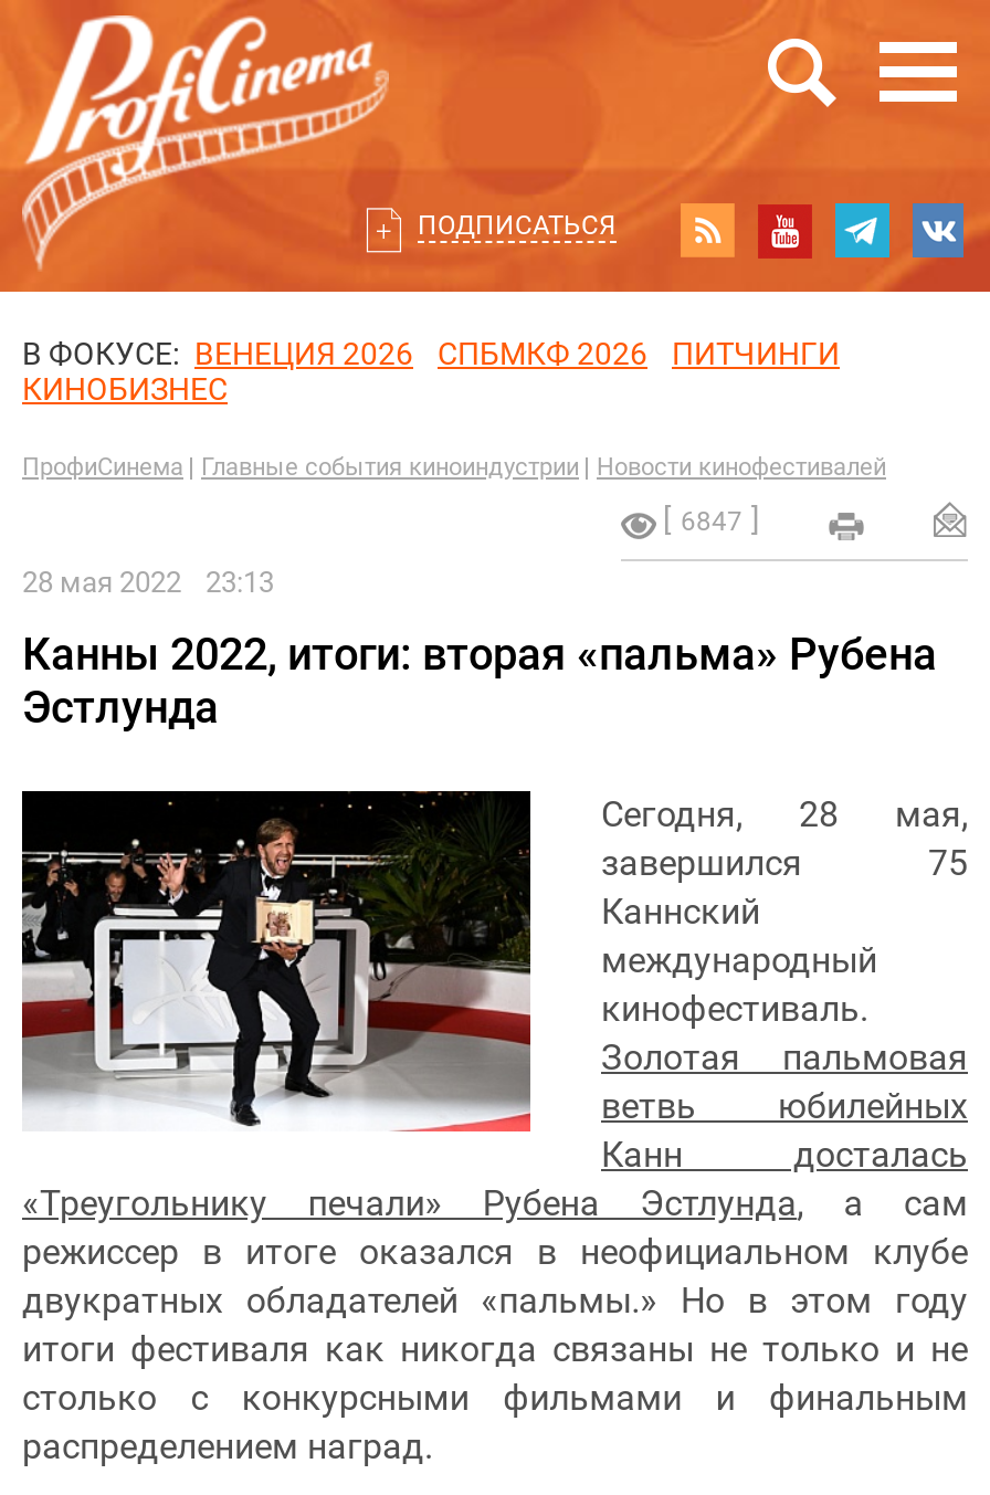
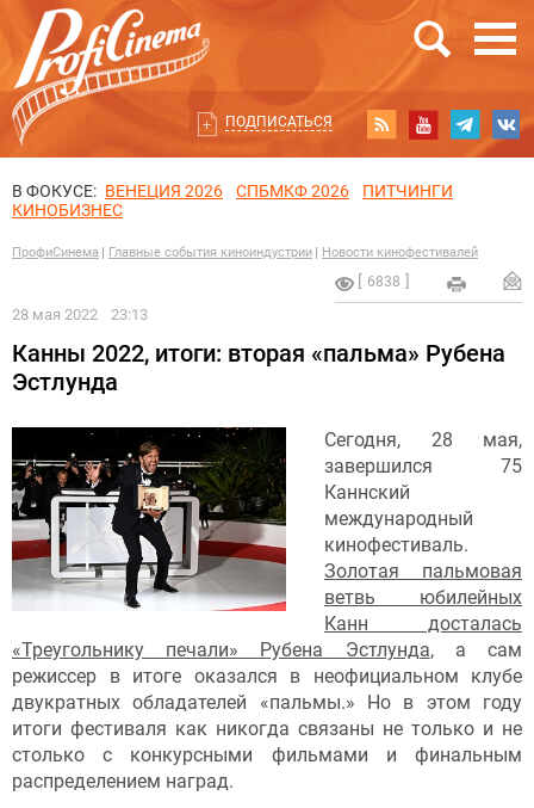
- 6847
+ 6838
